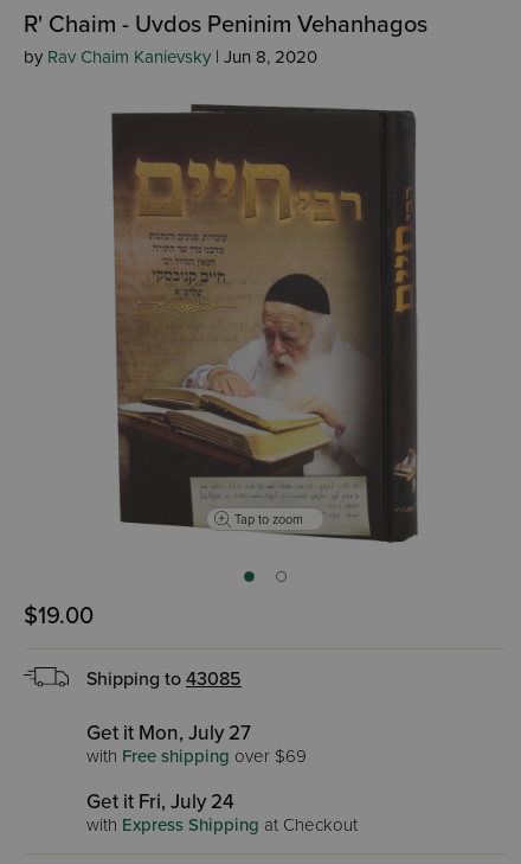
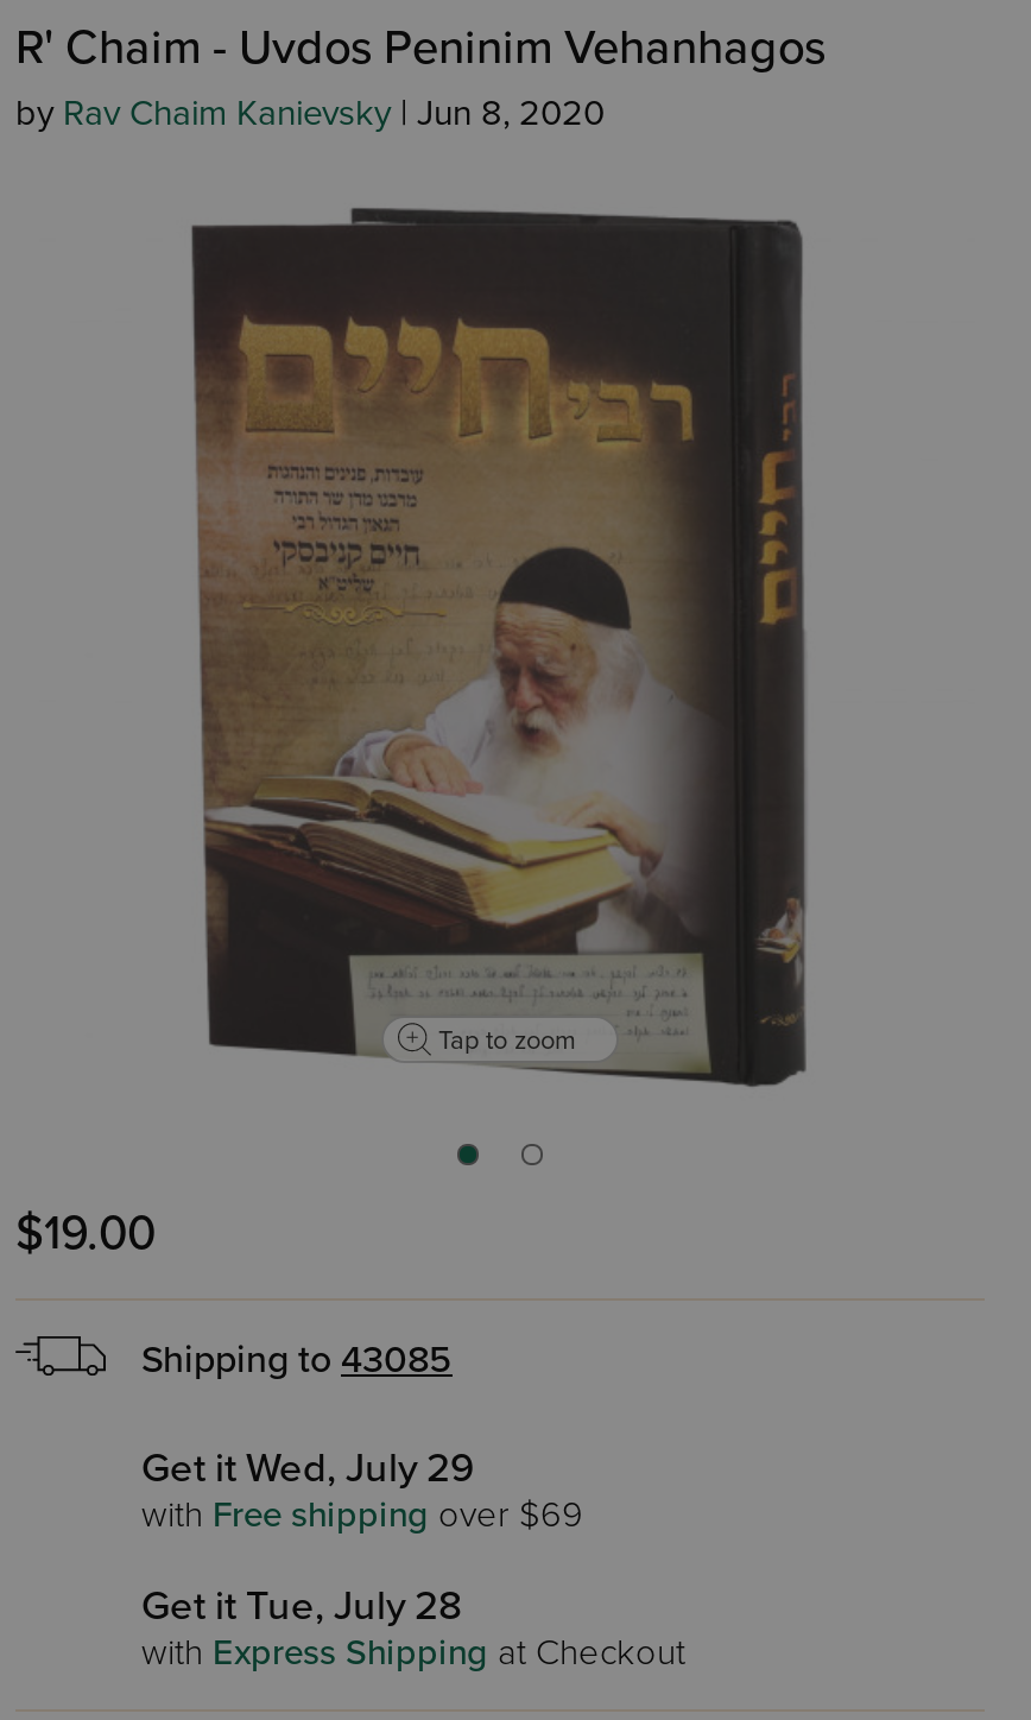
- Get it Mon, July 27
+ Get it Wed, July 29

- Get it Fri, July 24
+ Get it Tue, July 28
